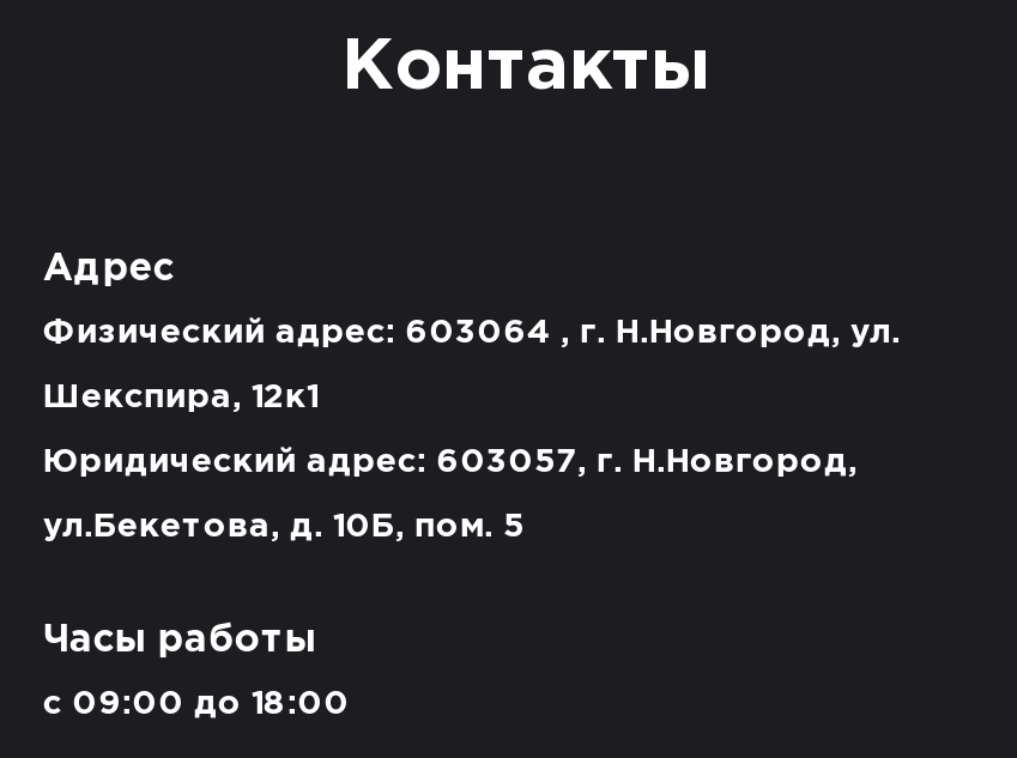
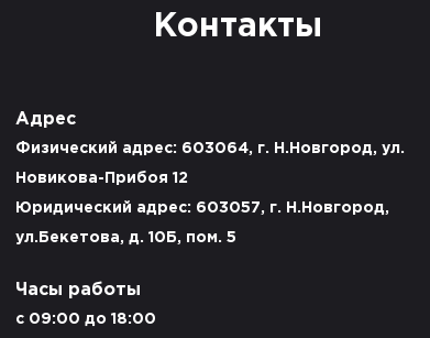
- Физический адрес: 603064 , г. Н.Новгород, ул.
+ Физический адрес: 603064, г. Н.Новгород, ул.

- Шекспира, 12к1
+ Новикова-Прибоя 12
